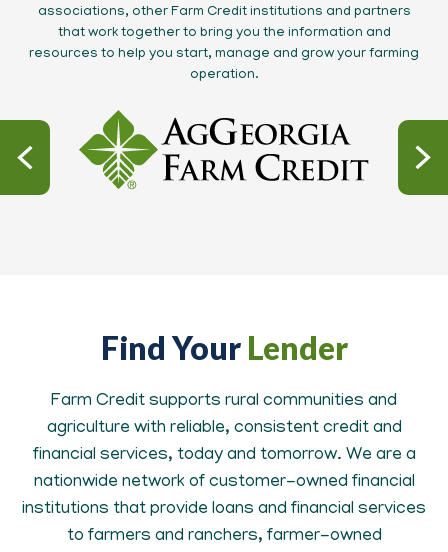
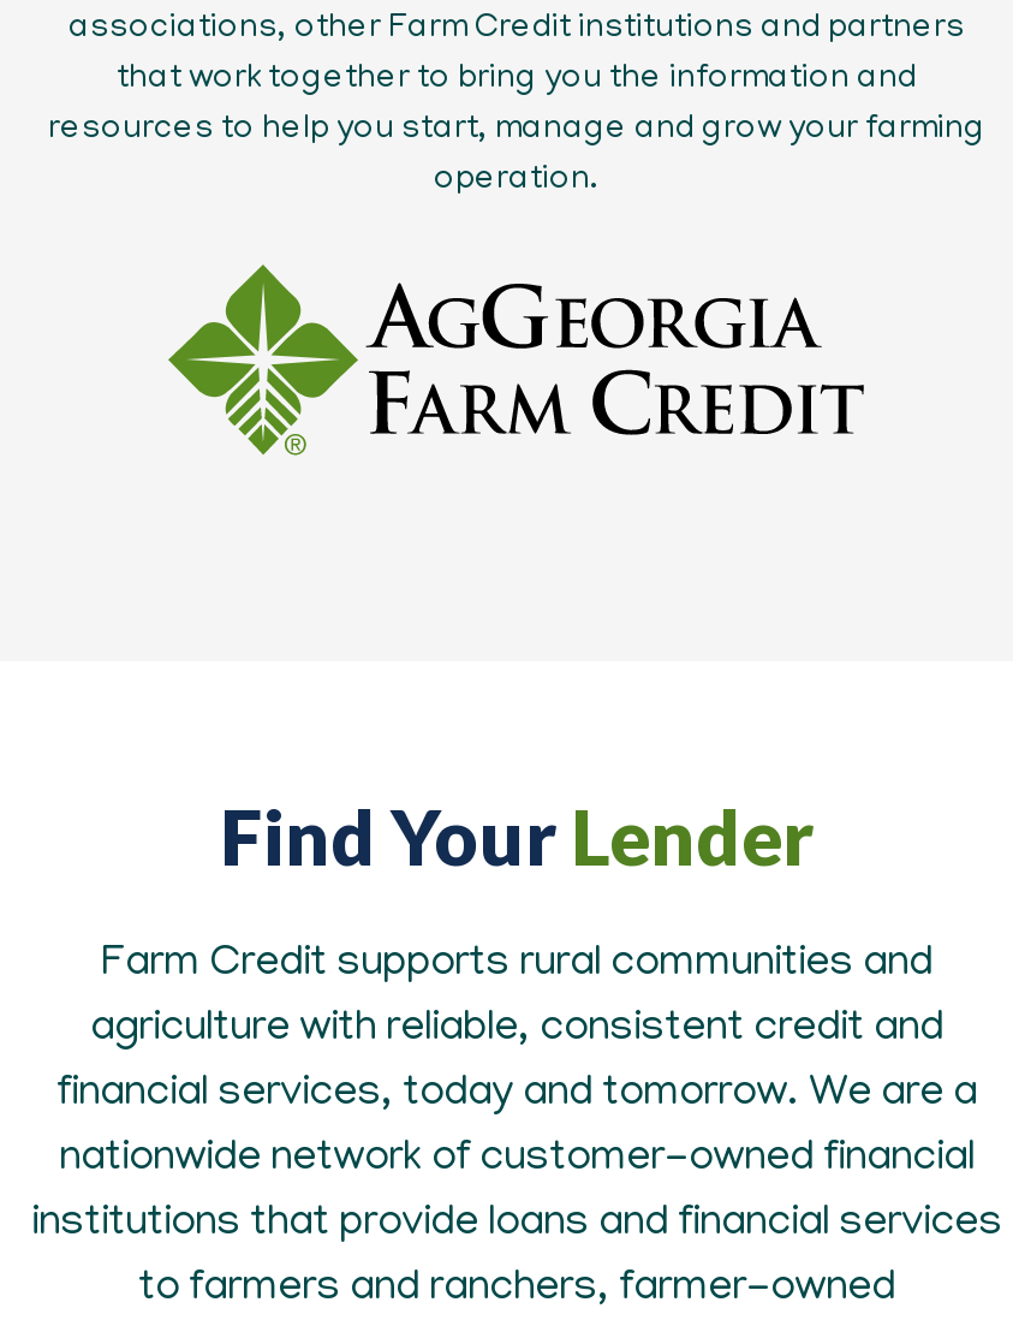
- [image]

- [image]
